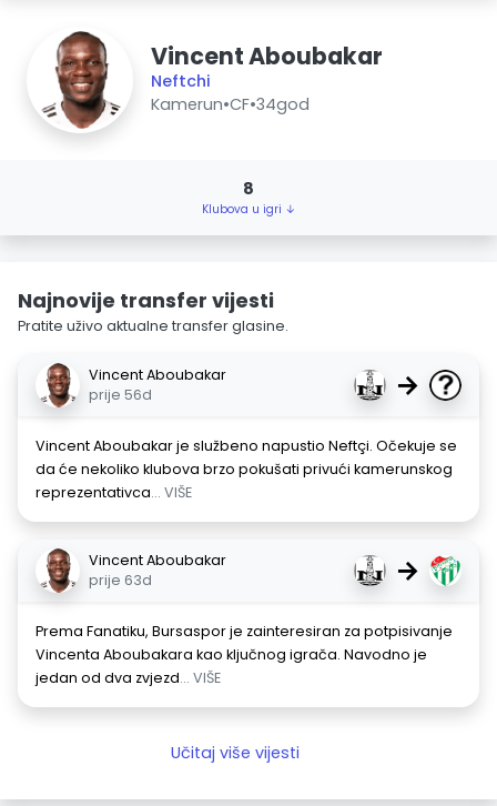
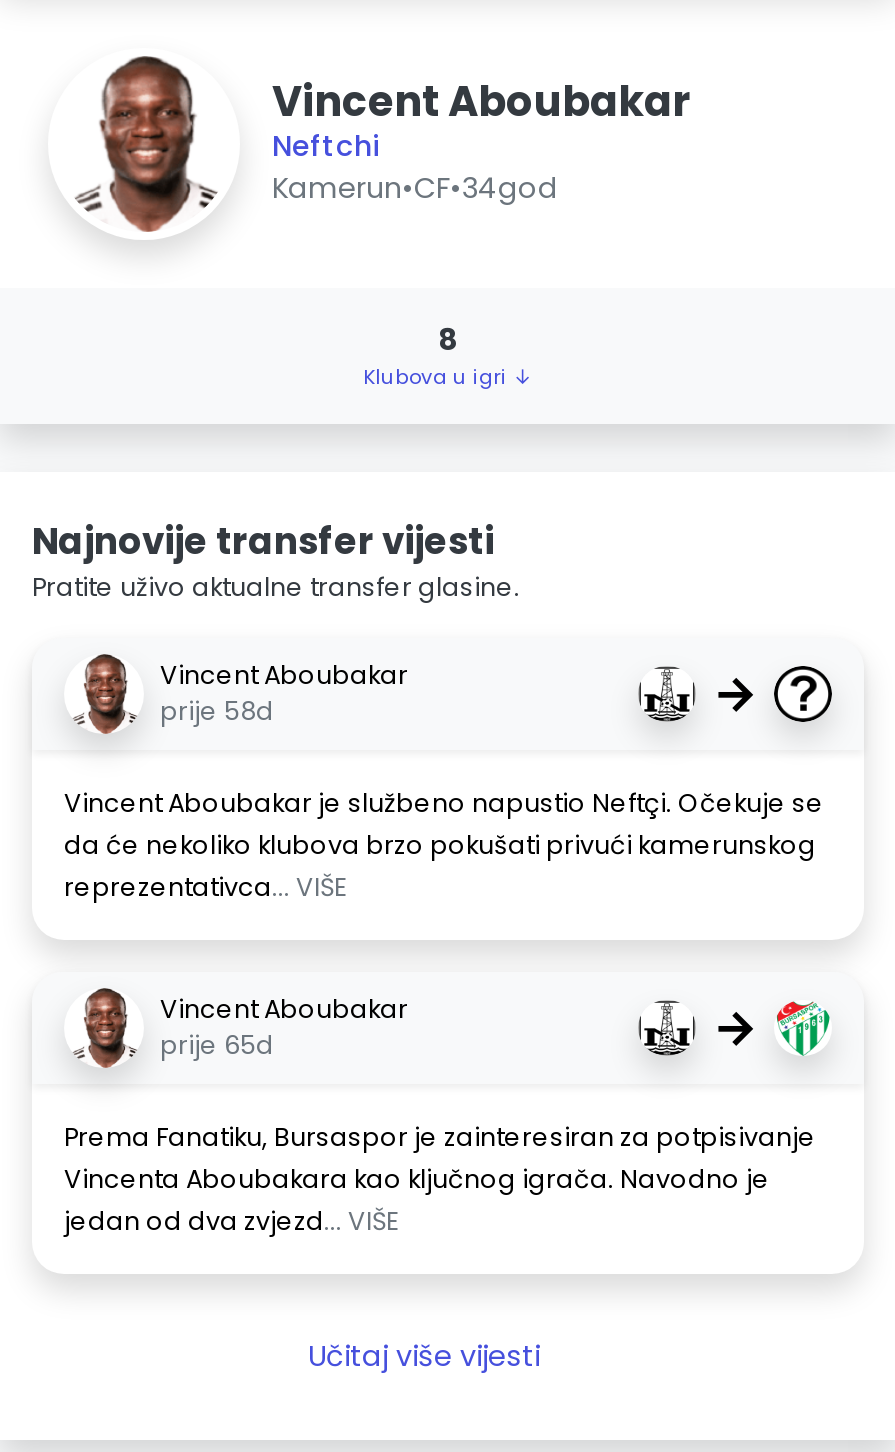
- prije 56d
+ prije 58d

- prije 63d
+ prije 65d
